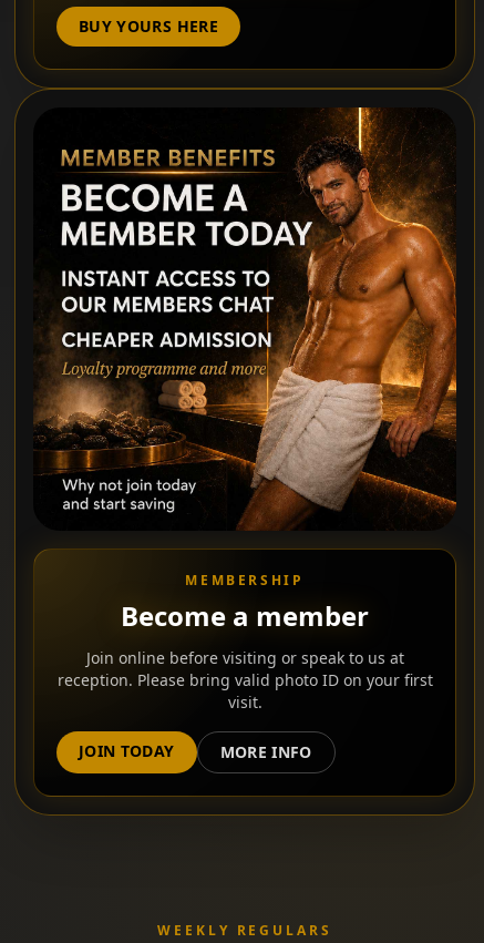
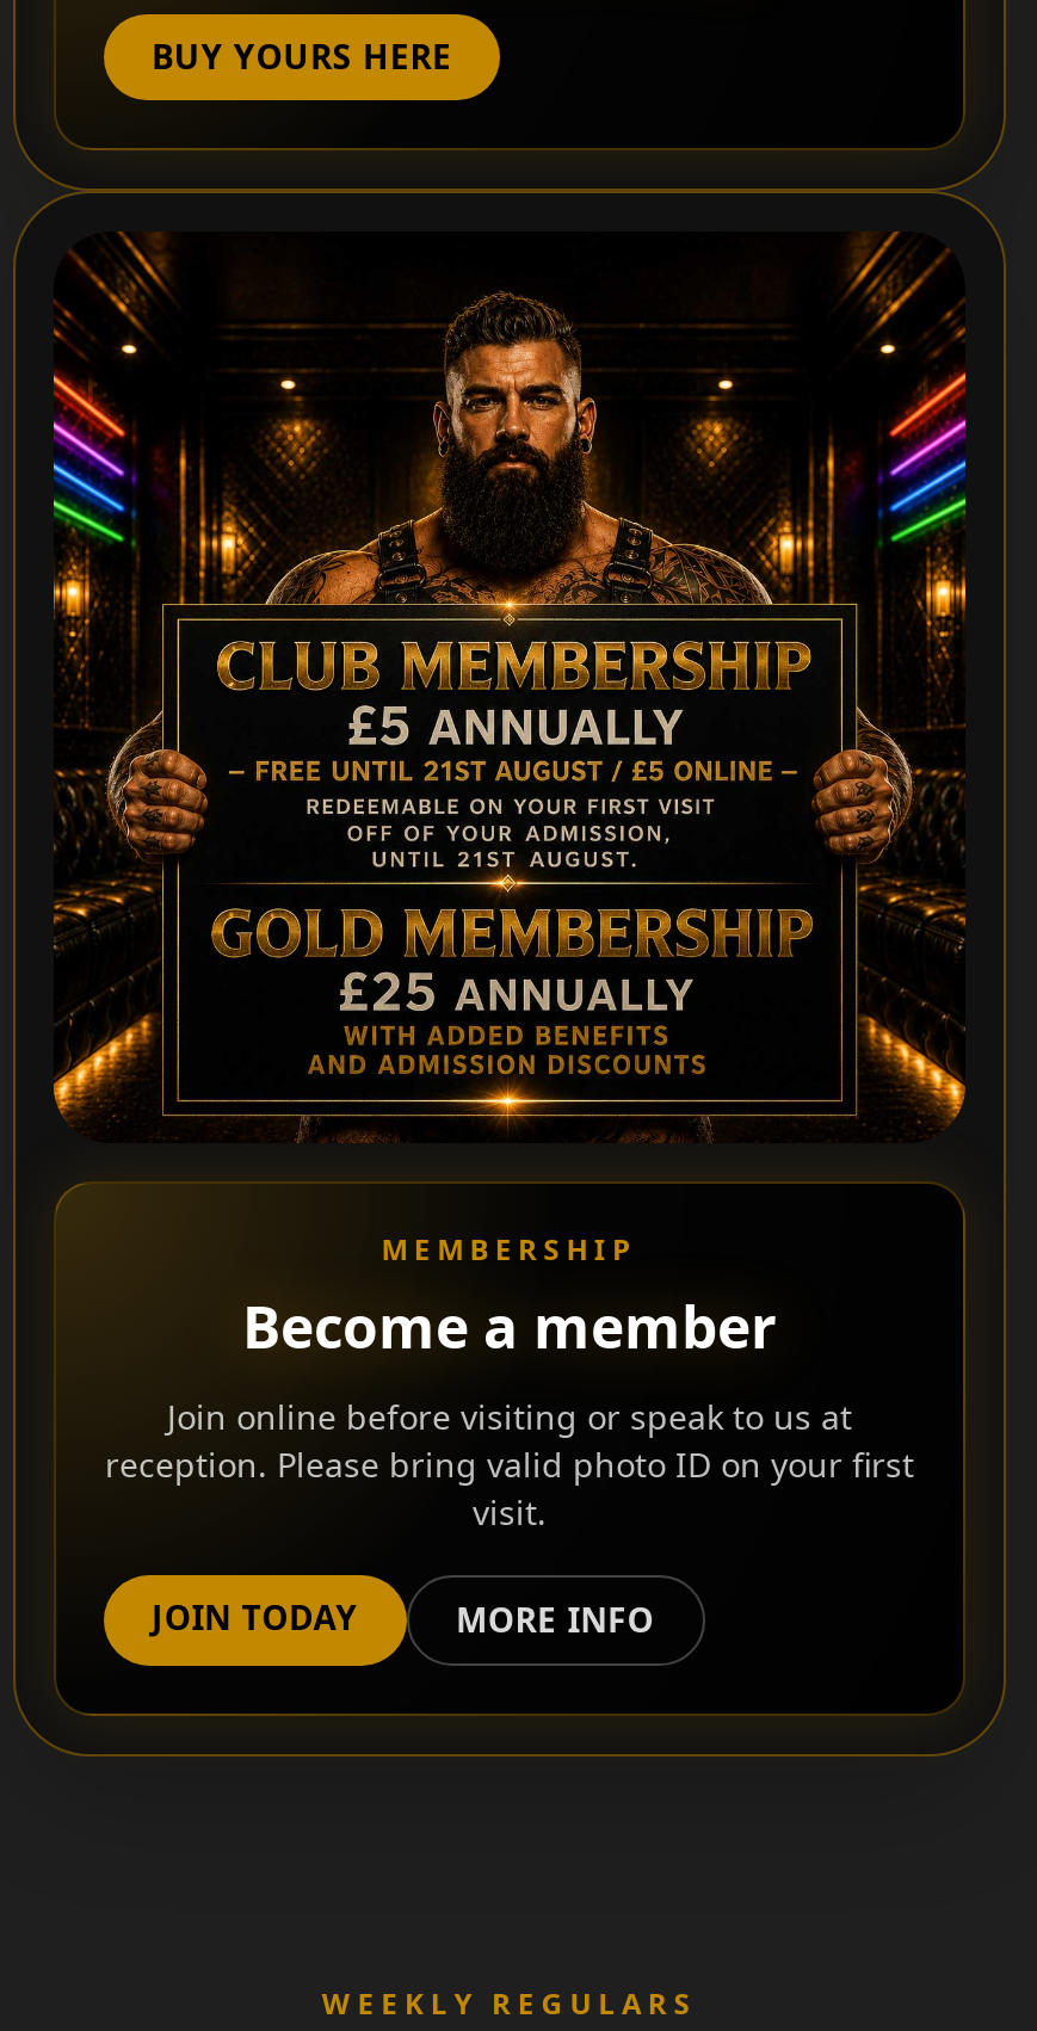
- [image]
+ [image]
